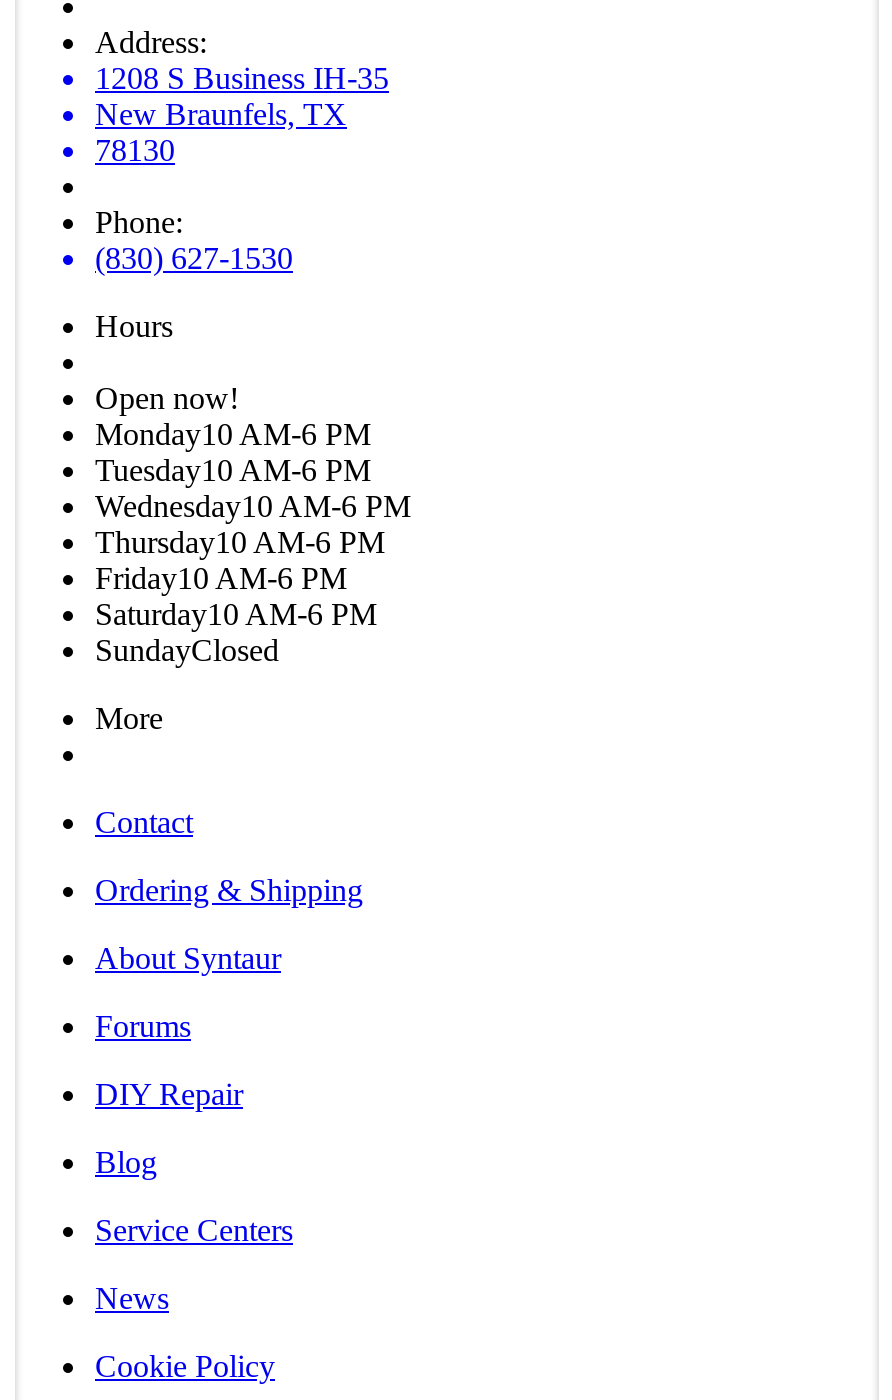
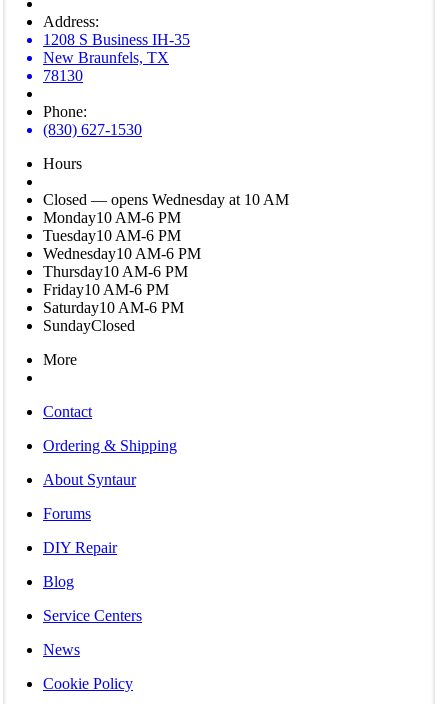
- Open now!
+ Closed — opens Wednesday at 10 AM
